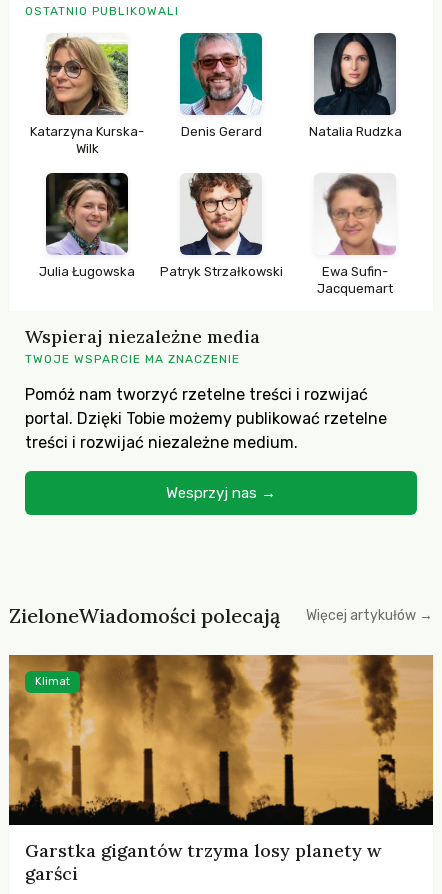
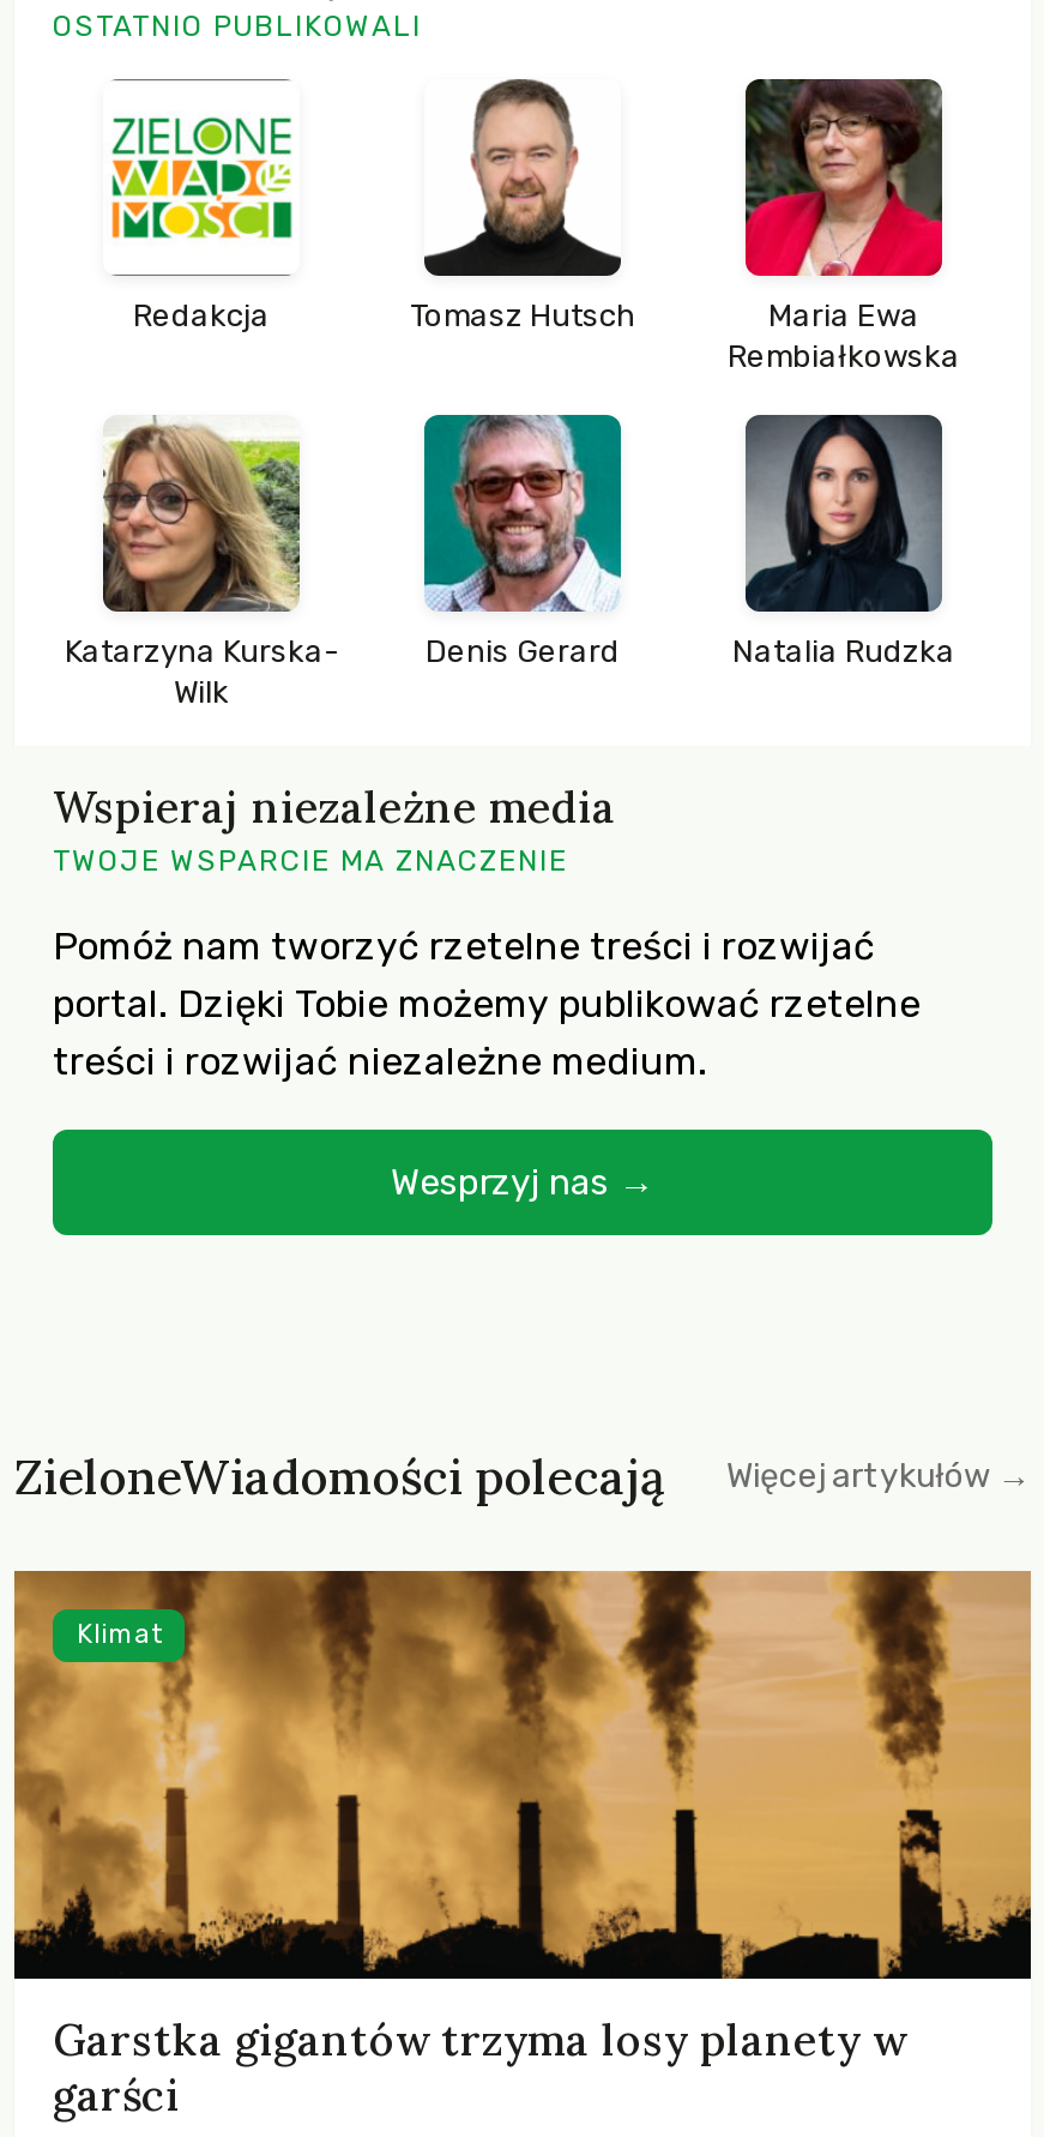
+ [image]

+ [image]
+ Redakcja
+ Tomasz Hutsch
+ Maria Ewa
+ Rembiałkowska

+ [image]

moved down: [image] | Katarzyna Kurska- | Wilk | Denis Gerard | Natalia Rudzka

- [image]
- Julia Ługowska
- Patryk Strzałkowski
- Ewa Sufin-
- Jacquemart

- [image]

- [image]
